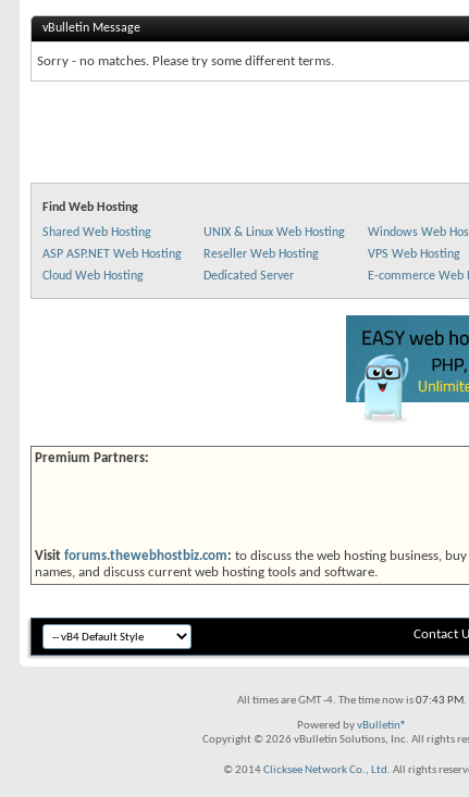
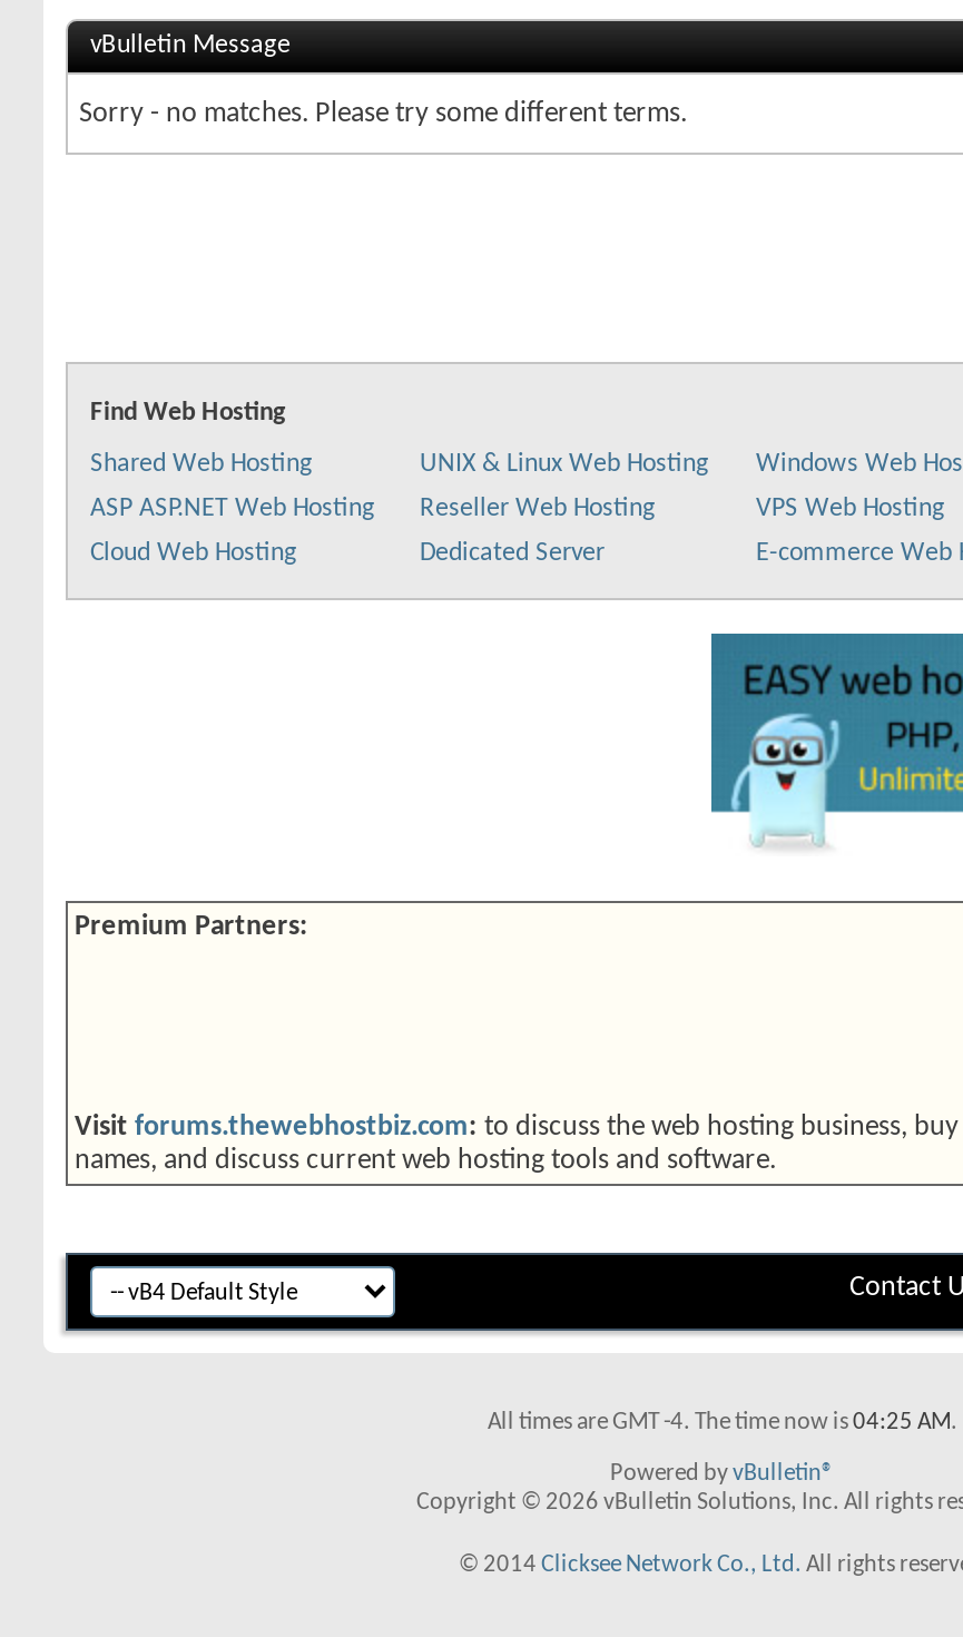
- All times are GMT -4. The time now is 07:43 PM.
+ All times are GMT -4. The time now is 04:25 AM.
